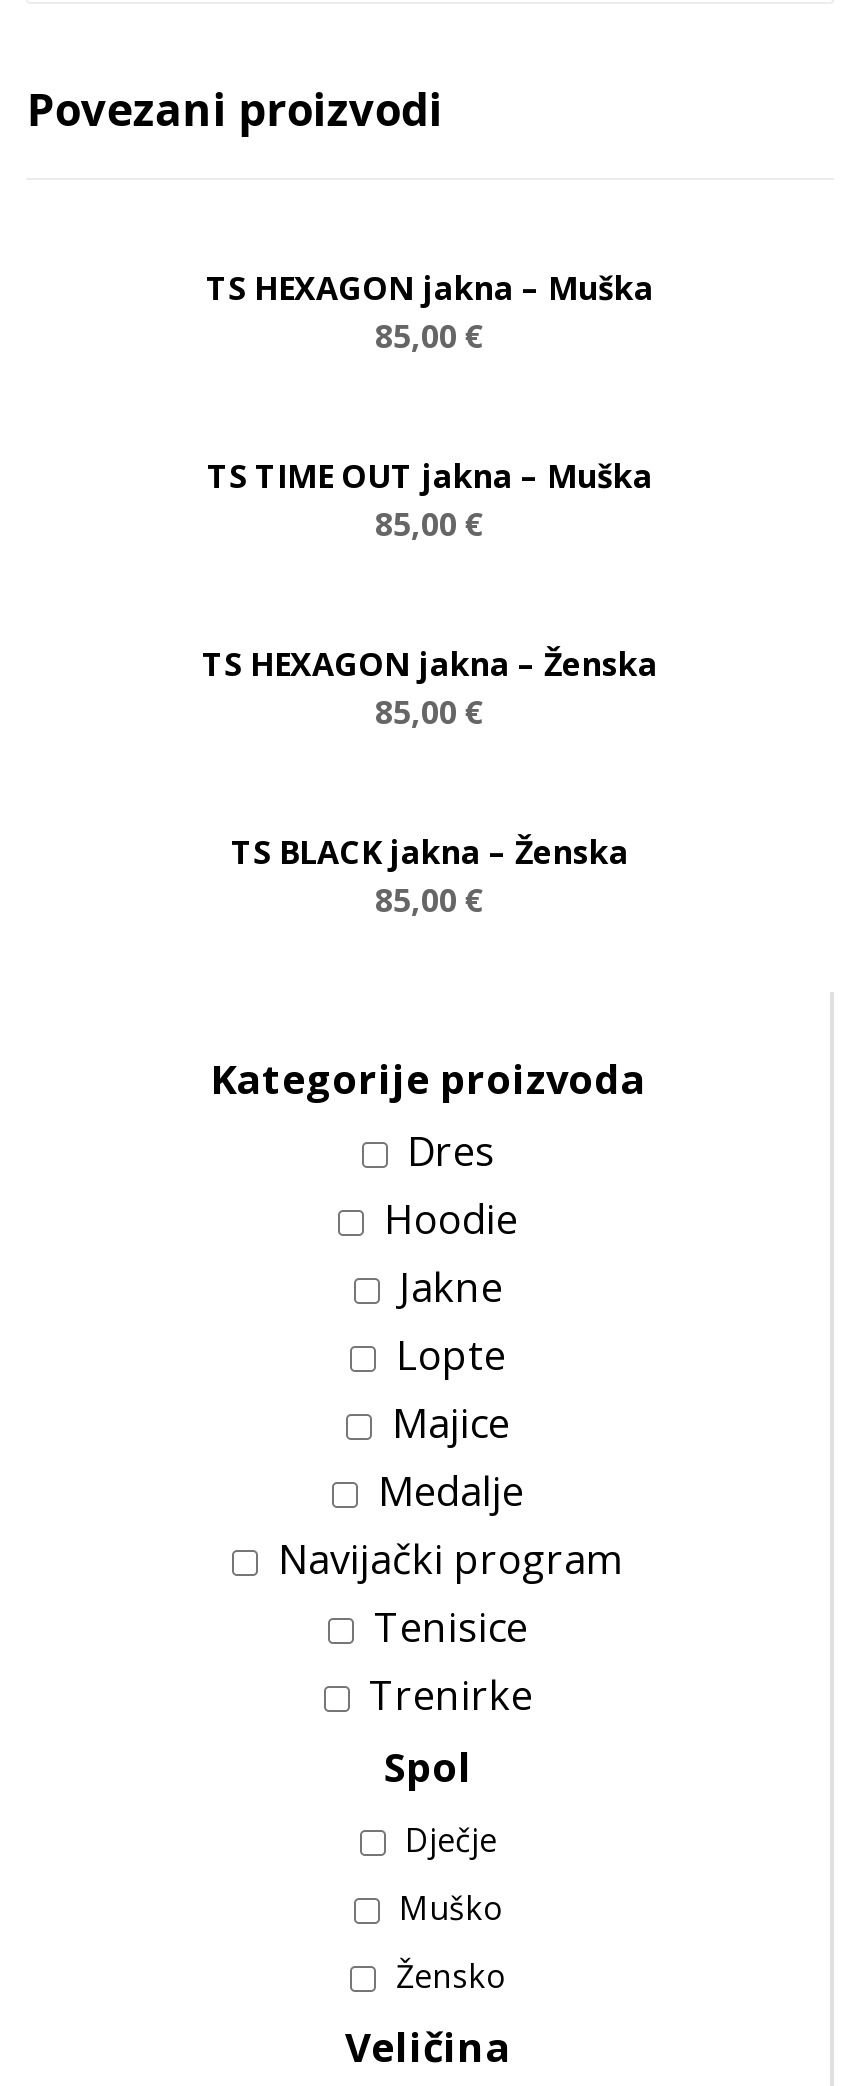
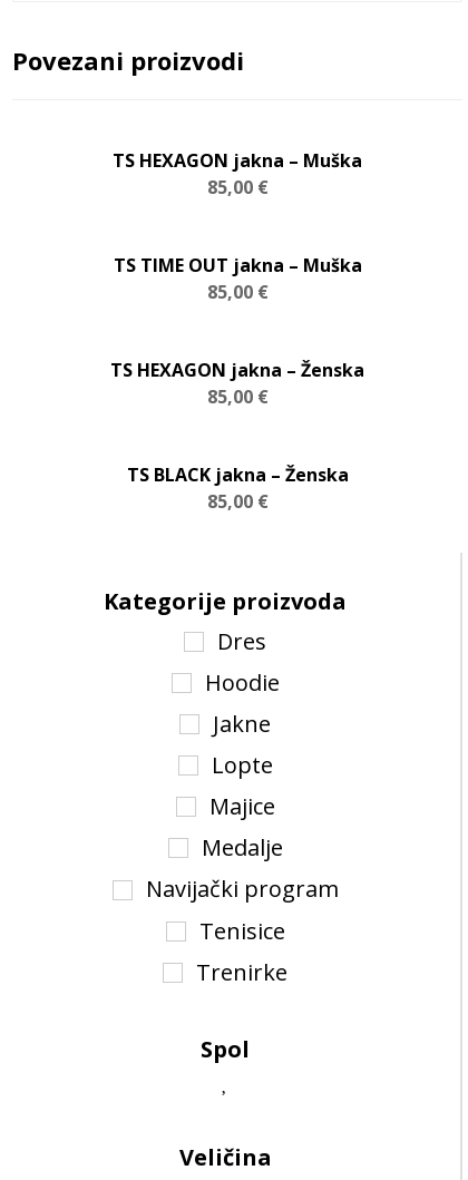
moved down: Spol

- Dječje
- Muško
- Žensko
